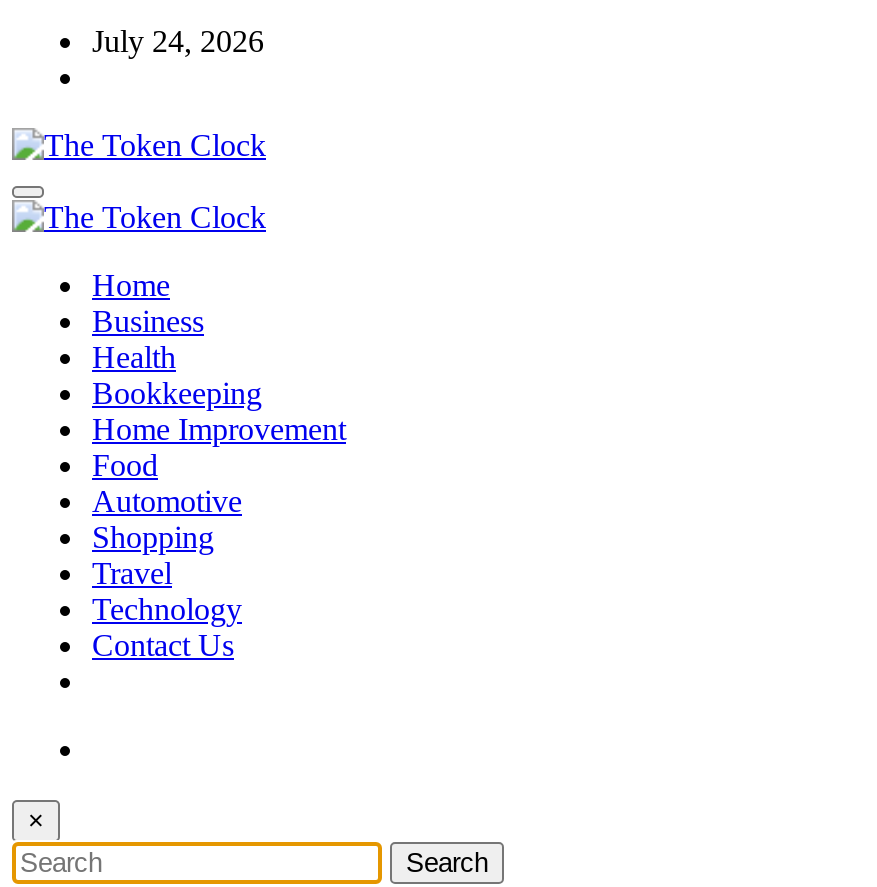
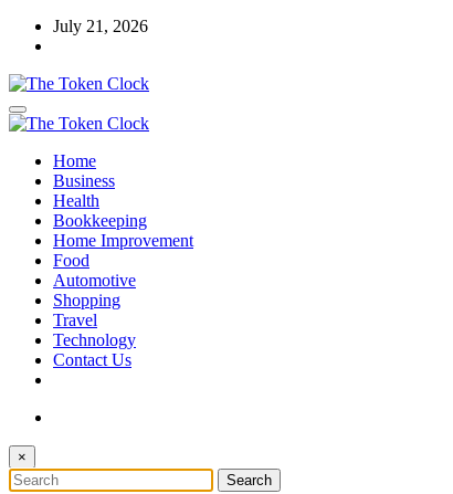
- July 24, 2026
+ July 21, 2026
